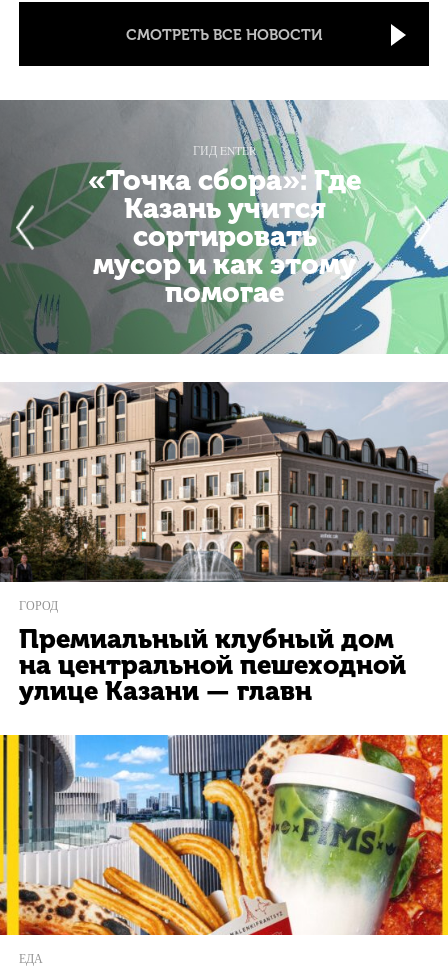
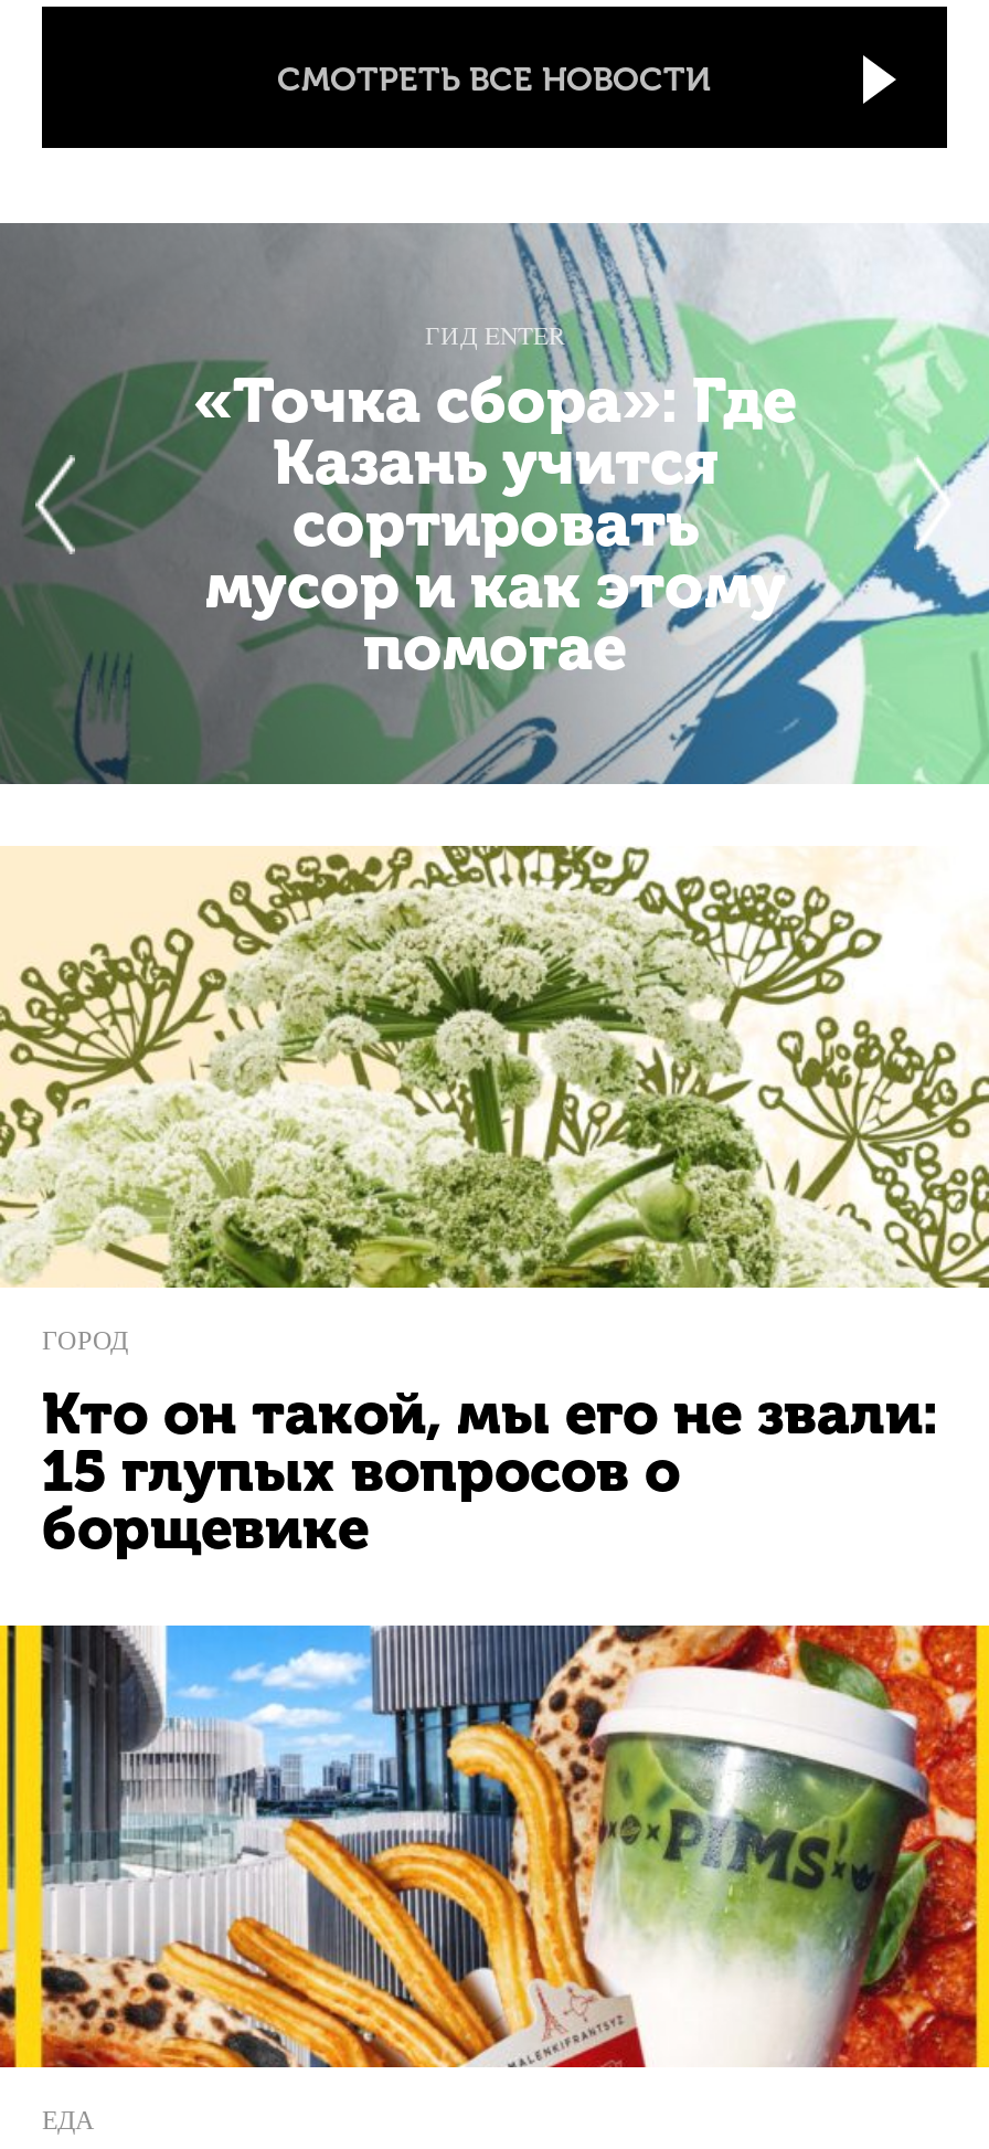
- [image]
+ [image]

- Премиальный клубный дом
- на центральной пешеходной
- улице Казани — главн
+ Кто он такой, мы его не звали:
+ 15 глупых вопросов о
+ борщевике
